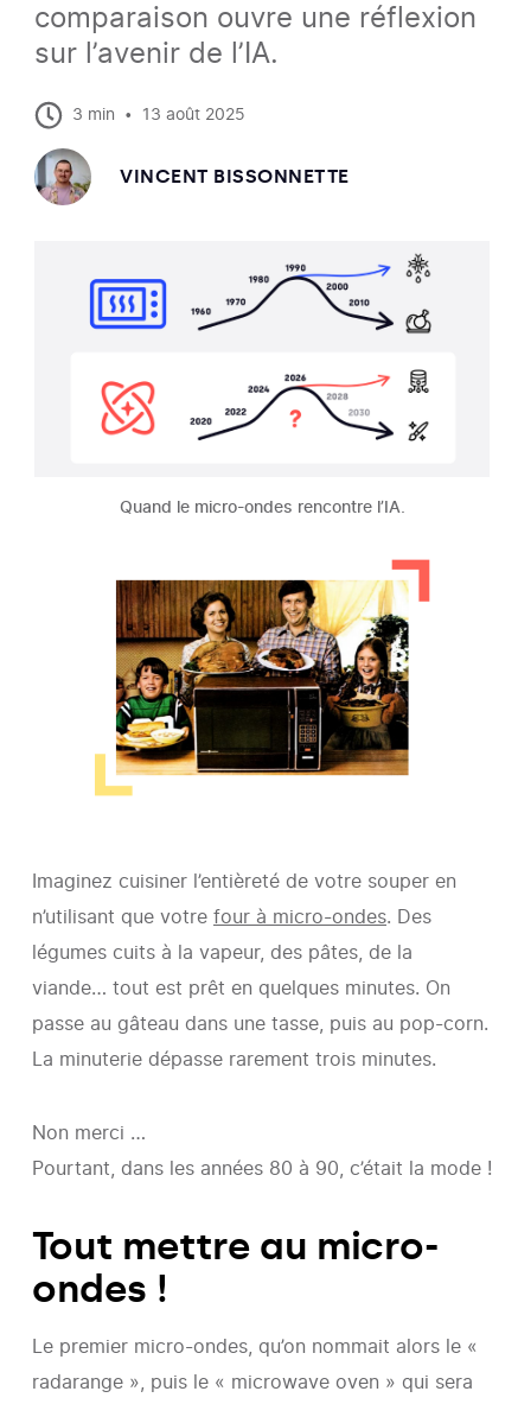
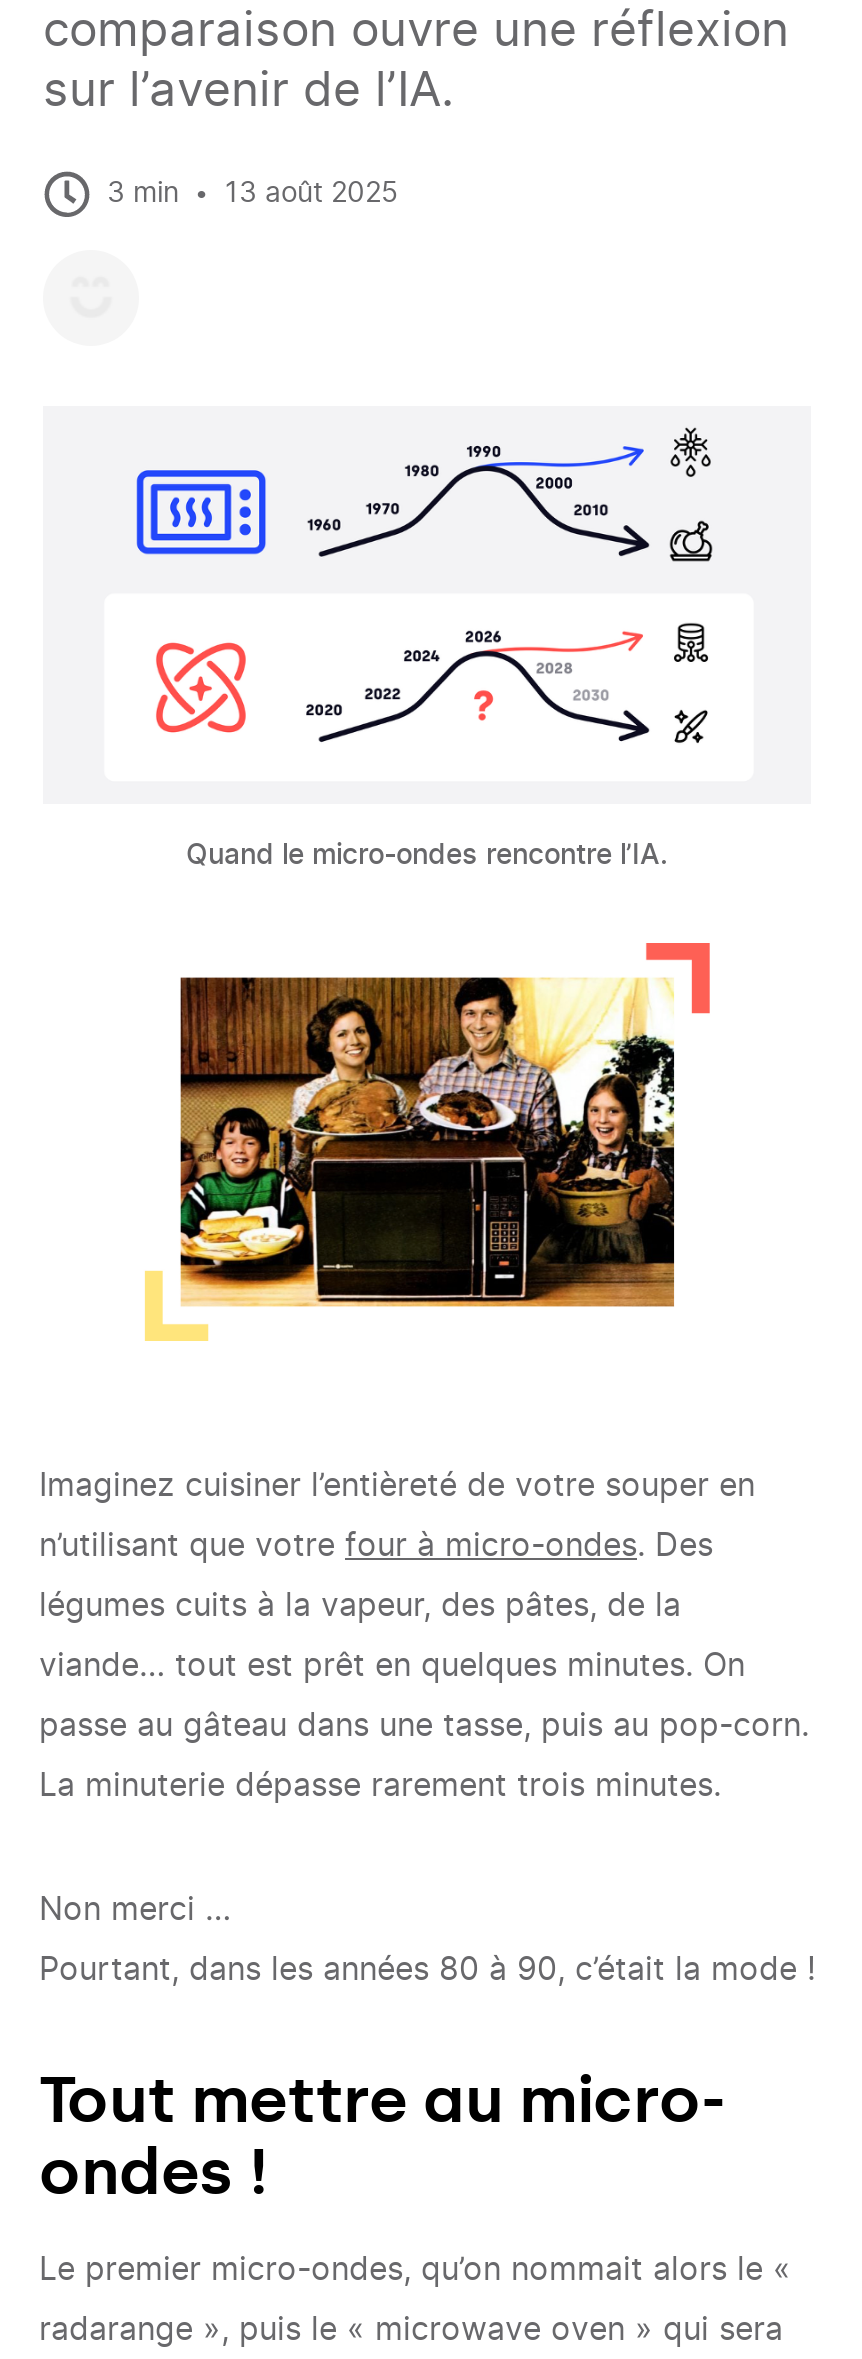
- [image]
- VINCENT BISSONNETTE
